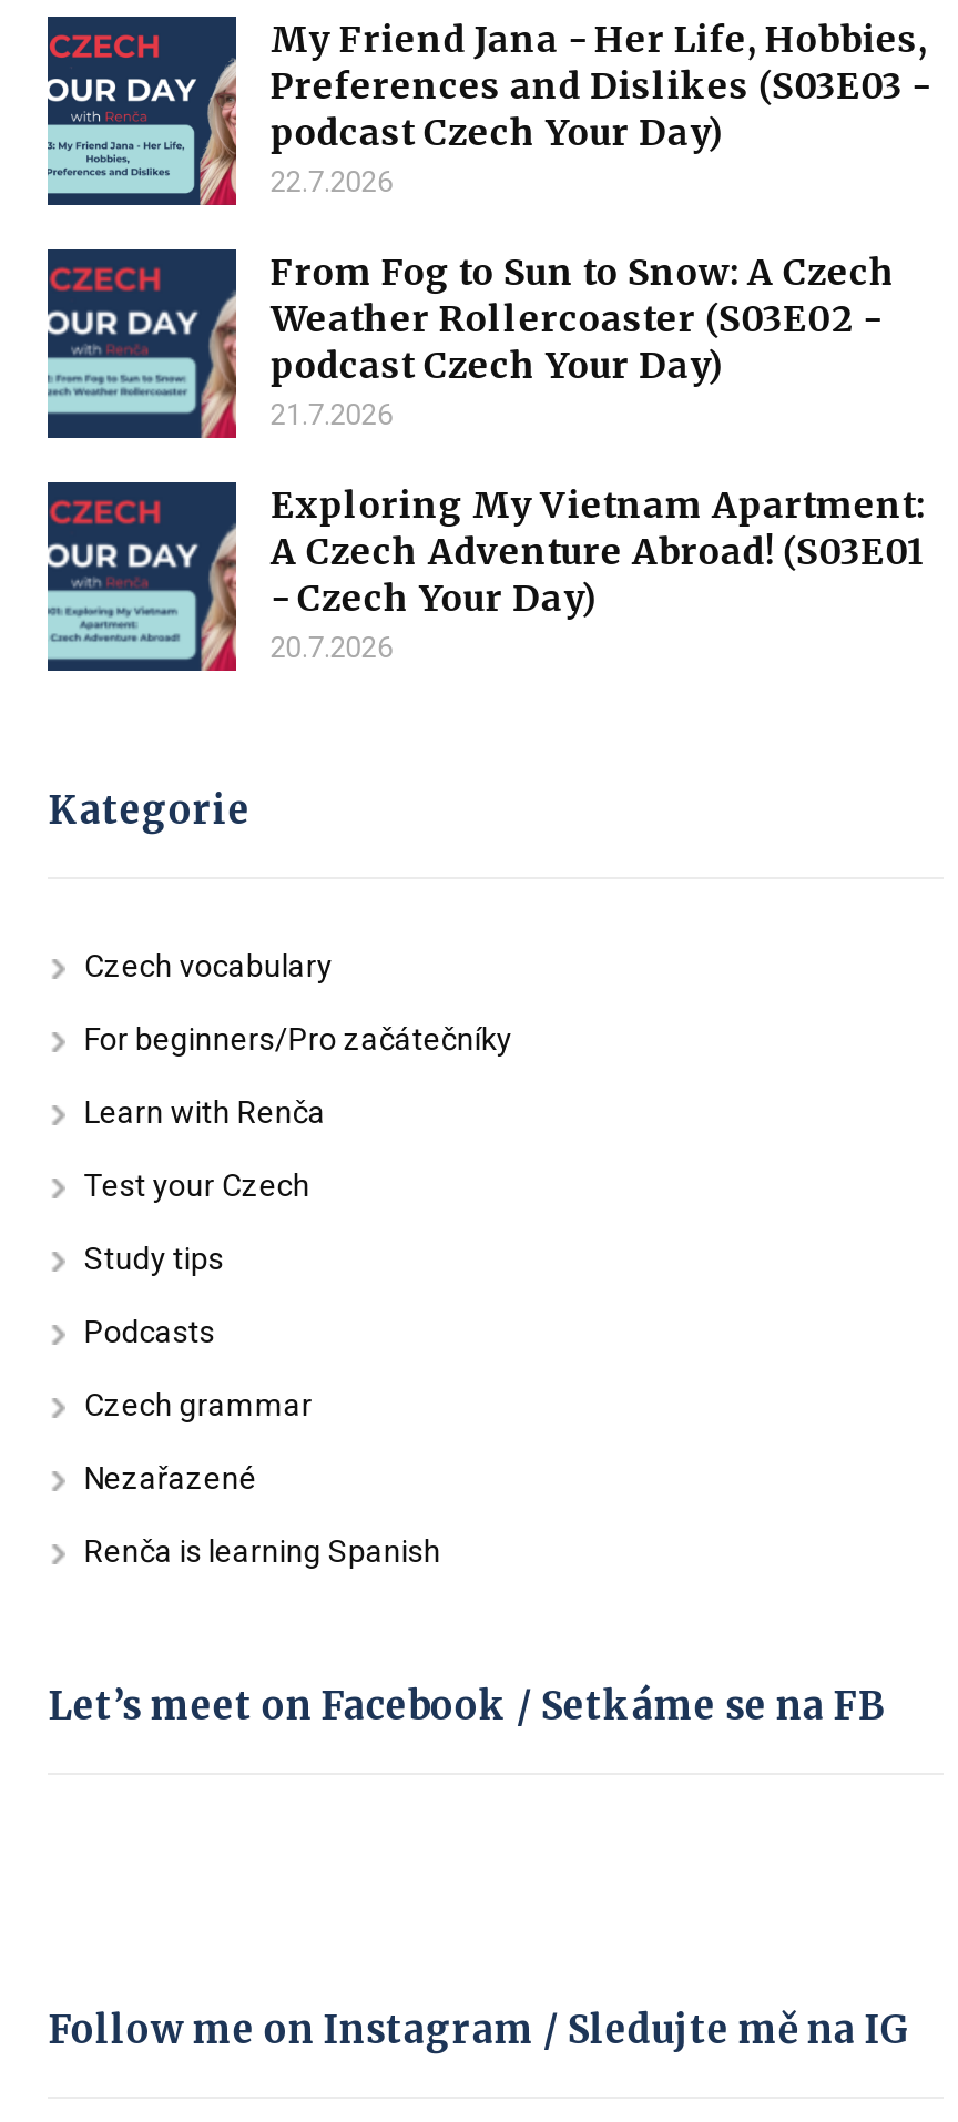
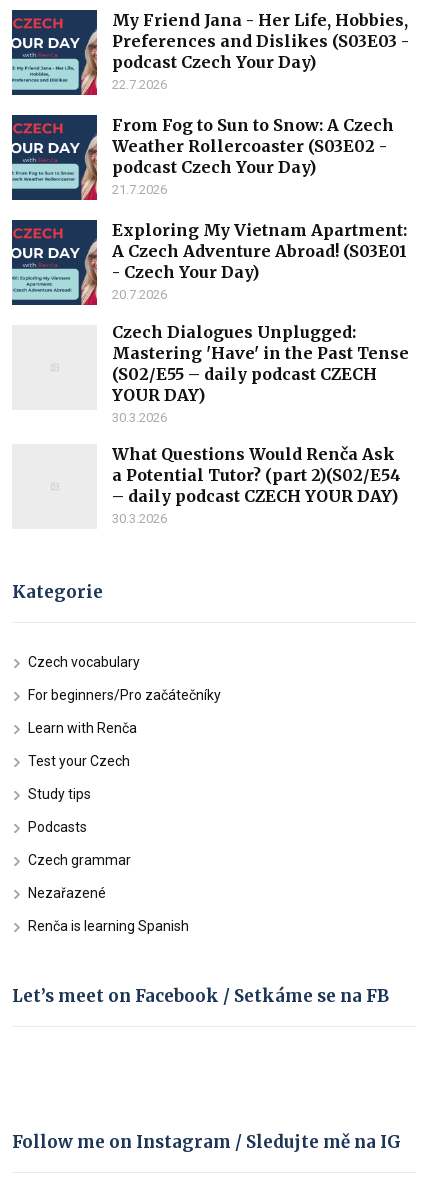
+ Czech Dialogues Unplugged:
+ Mastering 'Have' in the Past Tense
+ (S02/E55 – daily podcast CZECH
+ YOUR DAY)
+ 30.3.2026
+ What Questions Would Renča Ask
+ a Potential Tutor? (part 2)(S02/E54
+ – daily podcast CZECH YOUR DAY)
+ 30.3.2026
